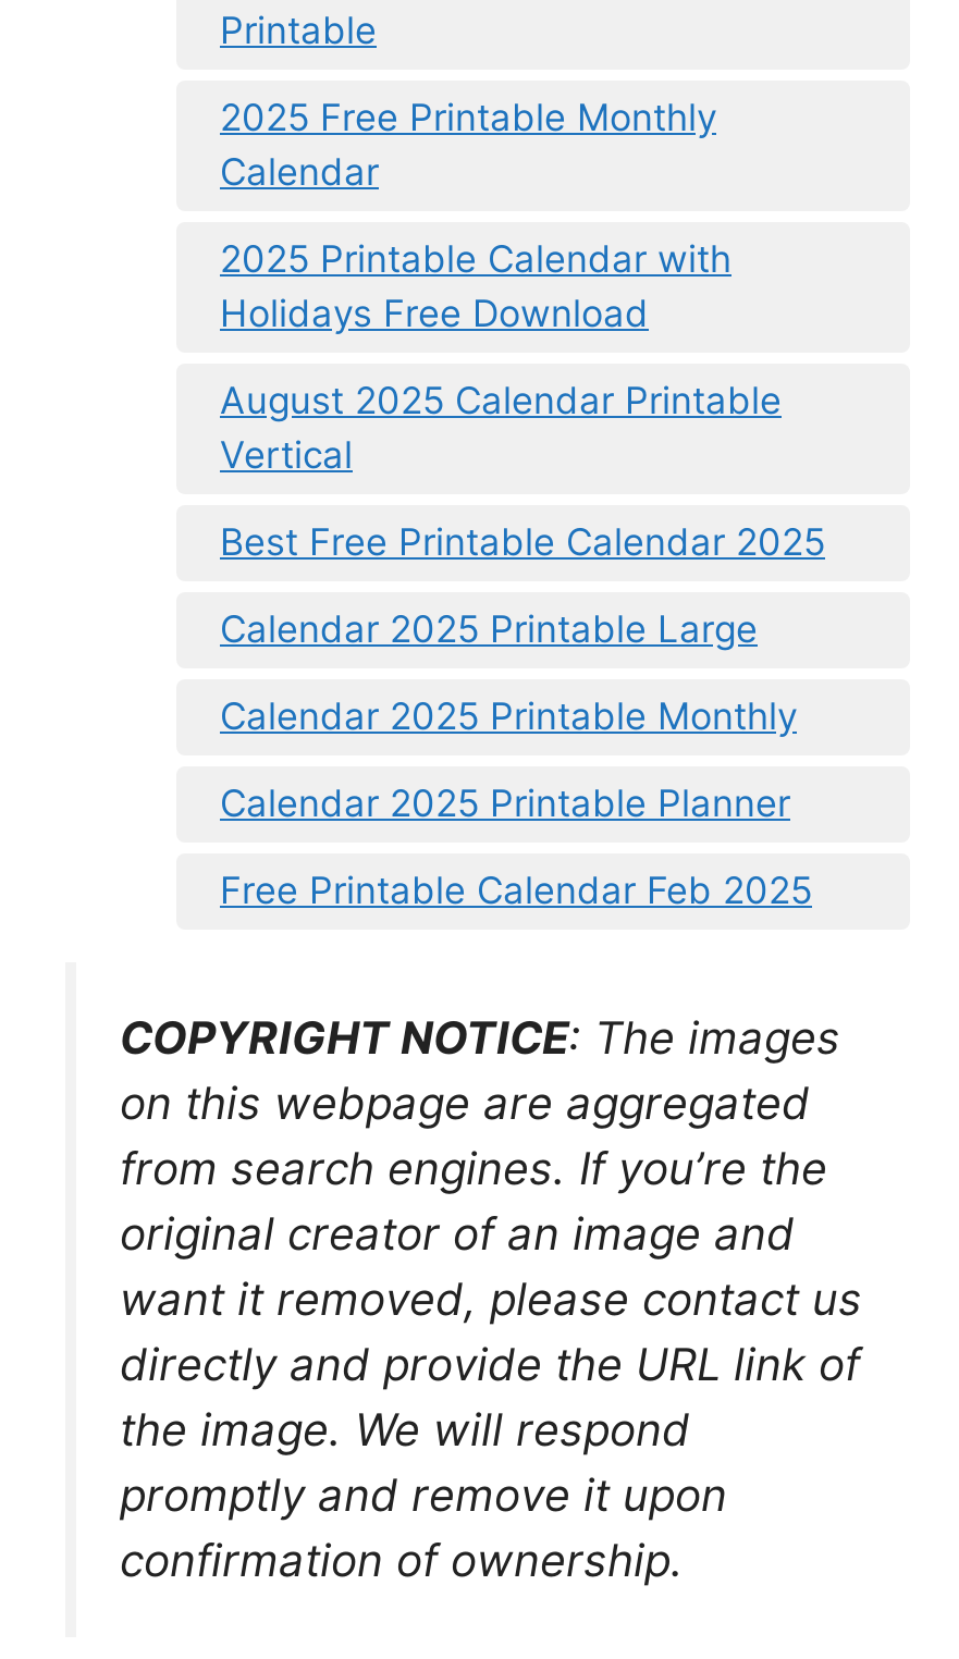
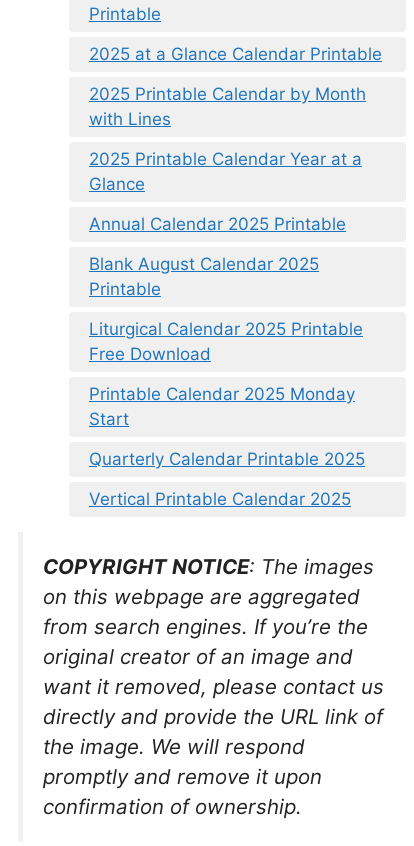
- 2025 Free Printable Monthly
- Calendar
- 2025 Printable Calendar with
- Holidays Free Download
- August 2025 Calendar Printable
- Vertical
- Best Free Printable Calendar 2025
- Calendar 2025 Printable Large
- Calendar 2025 Printable Monthly
- Calendar 2025 Printable Planner
- Free Printable Calendar Feb 2025
+ 2025 at a Glance Calendar Printable
+ 2025 Printable Calendar by Month
+ with Lines
+ 2025 Printable Calendar Year at a
+ Glance
+ Annual Calendar 2025 Printable
+ Blank August Calendar 2025
+ Printable
+ Liturgical Calendar 2025 Printable
+ Free Download
+ Printable Calendar 2025 Monday
+ Start
+ Quarterly Calendar Printable 2025
+ Vertical Printable Calendar 2025
